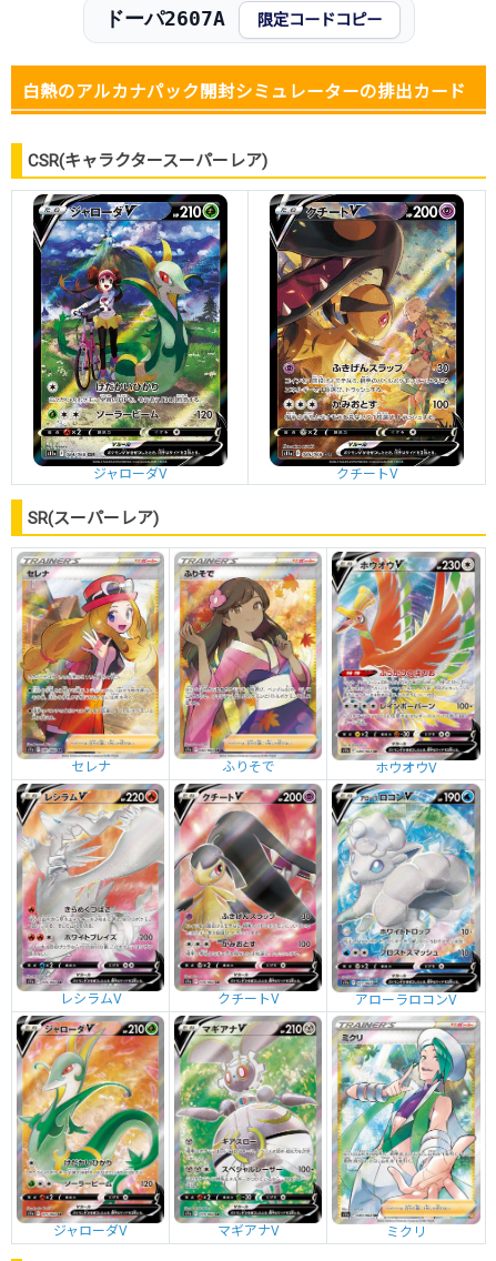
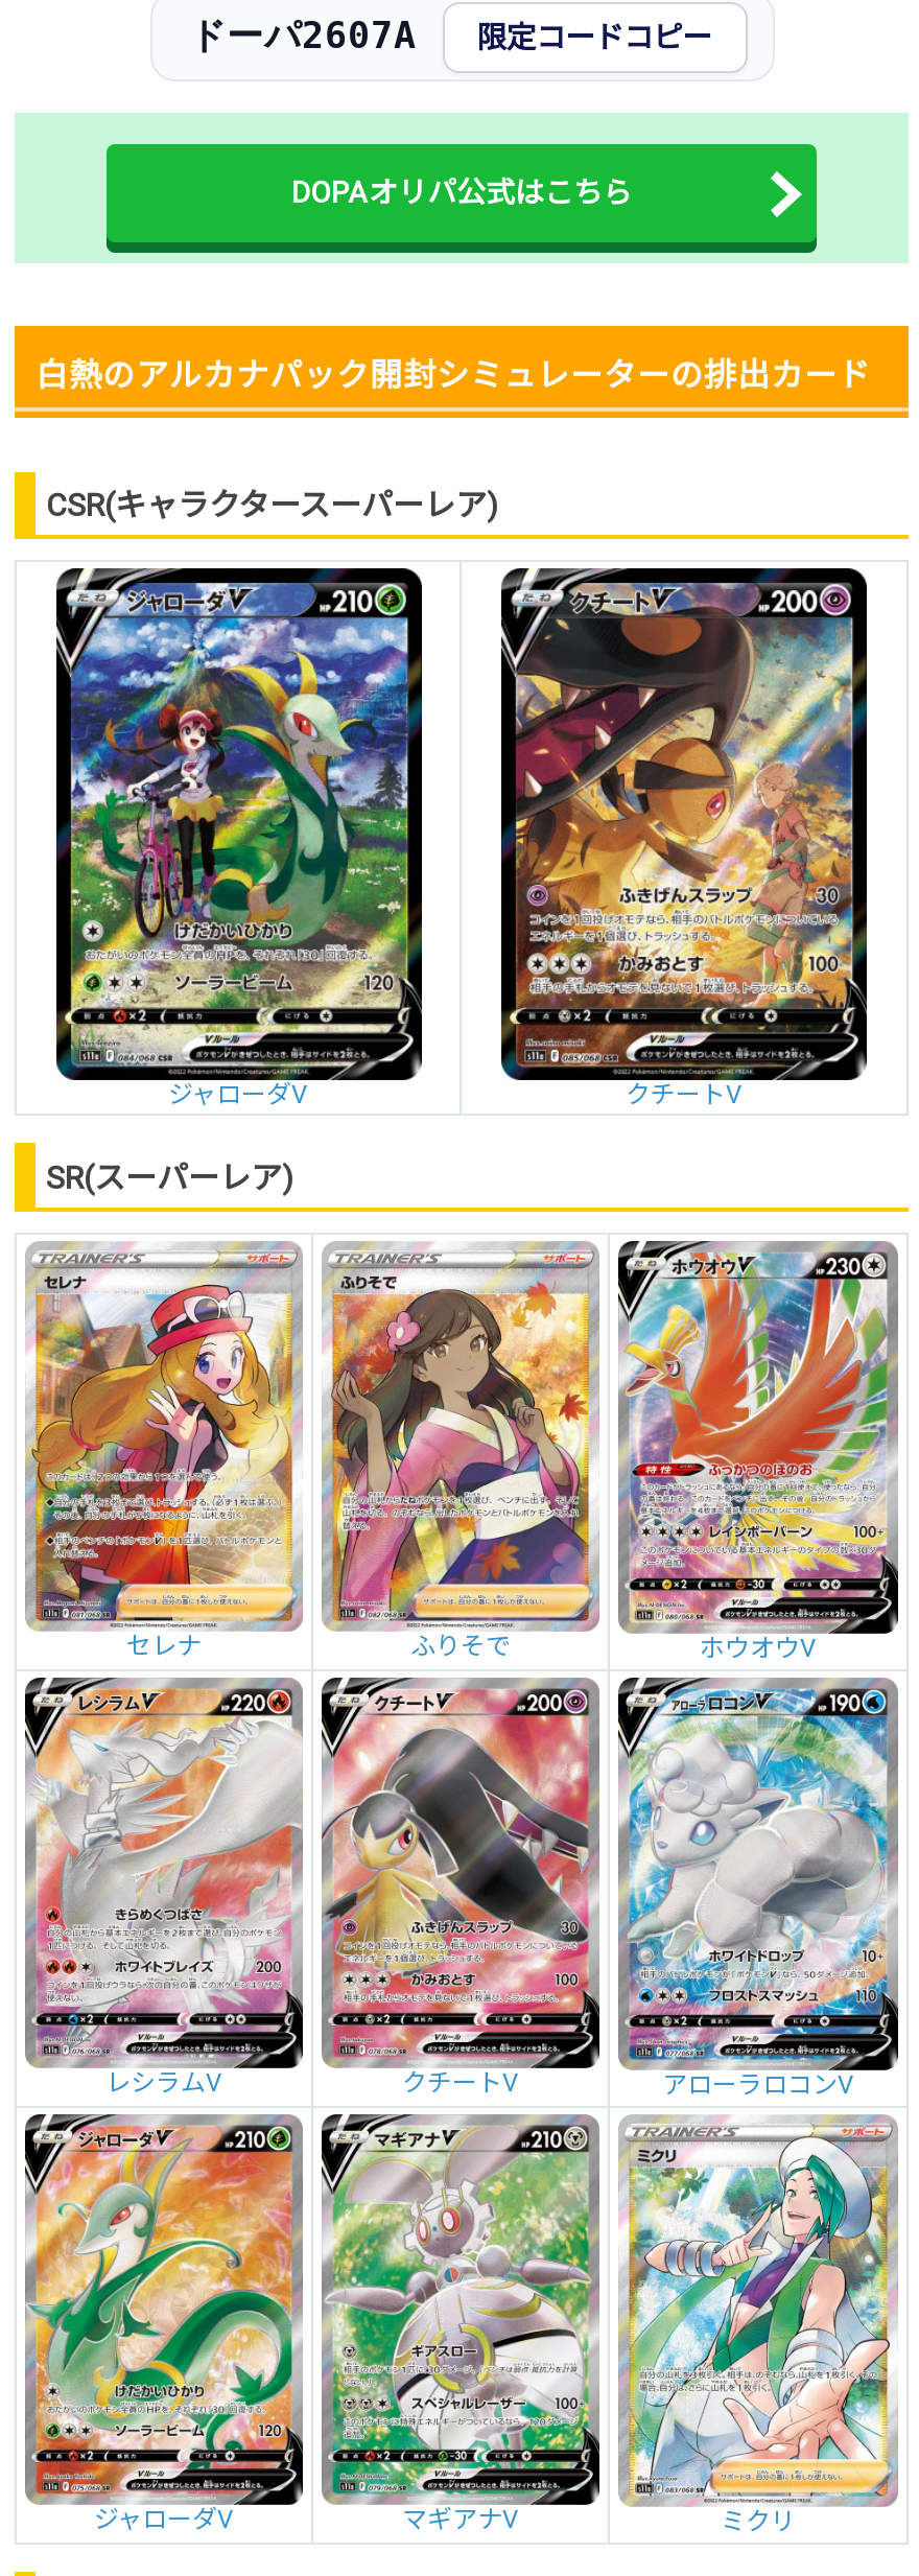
+ [image]
+ DOPAオリパ公式はこちら
